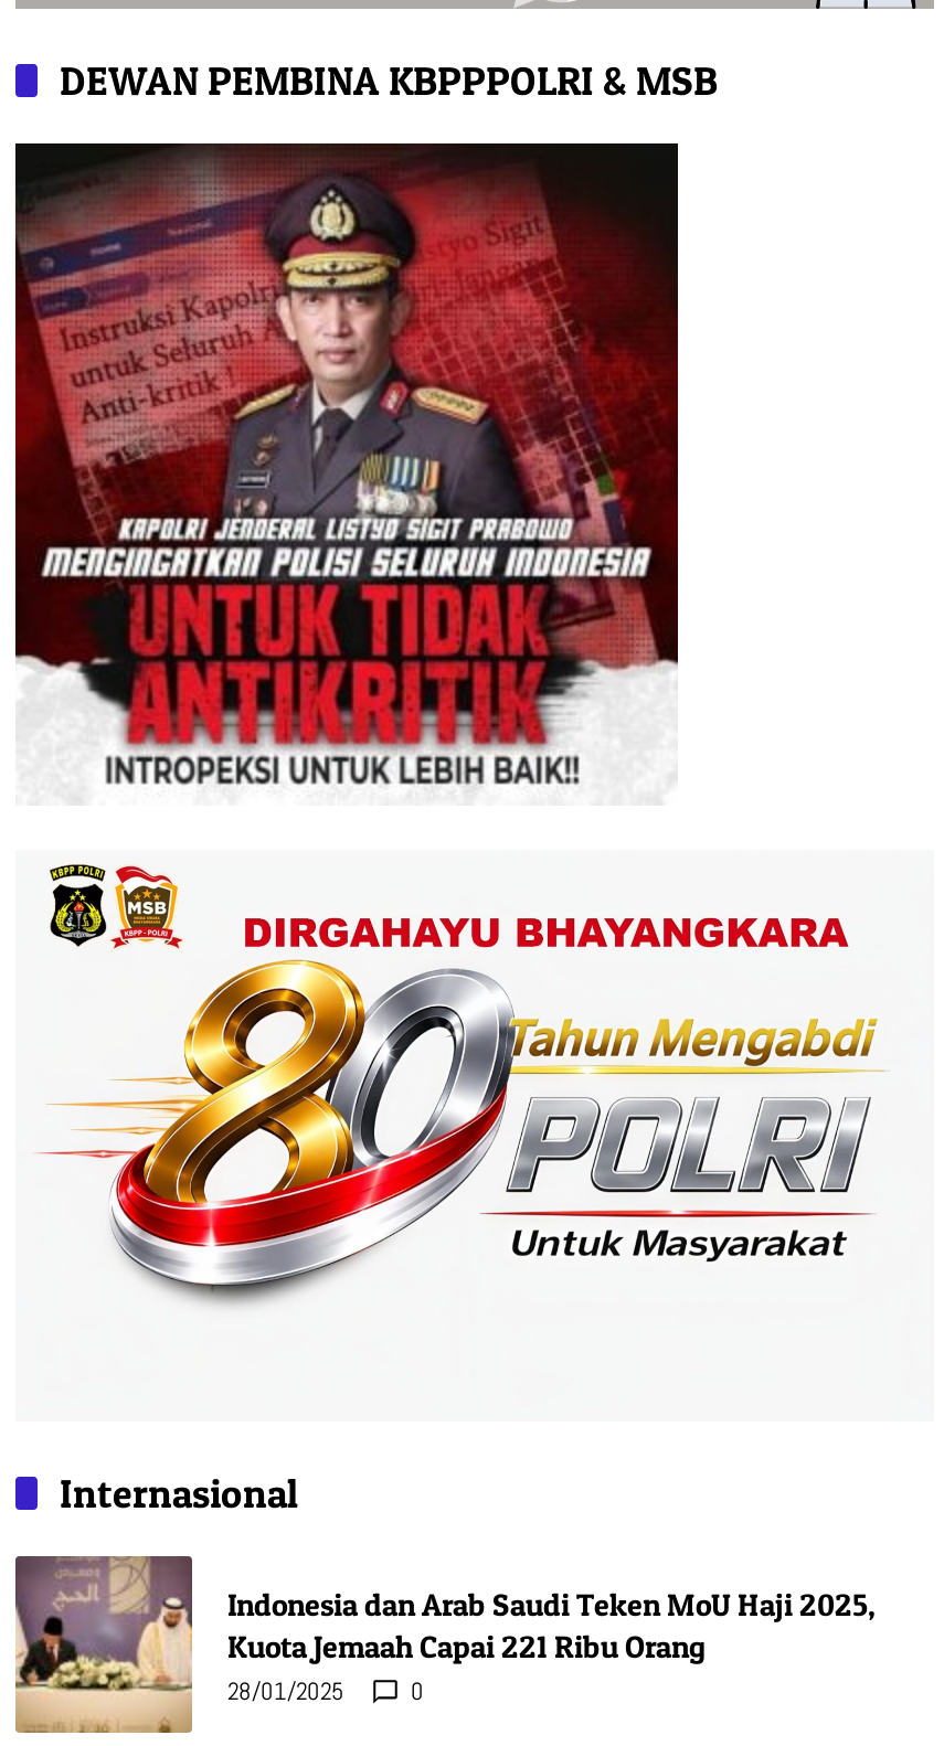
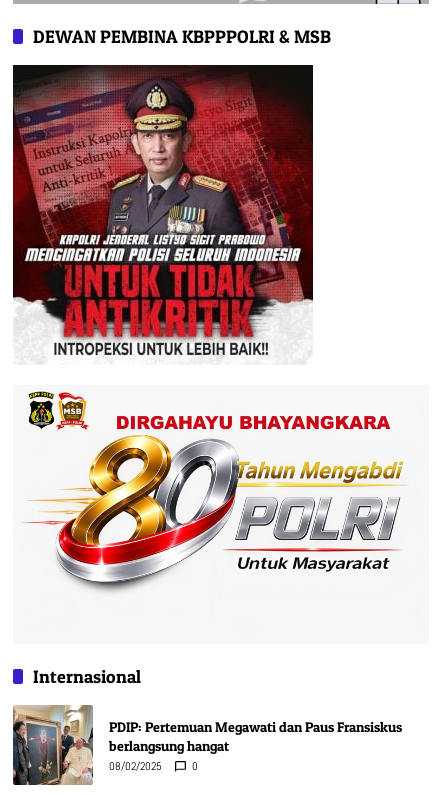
- [image]
- Indonesia dan Arab Saudi Teken MoU Haji 2025,
- Kuota Jemaah Capai 221 Ribu Orang
- 28/01/2025
+ [image]
+ PDIP: Pertemuan Megawati dan Paus Fransiskus
+ berlangsung hangat
+ 08/02/2025
